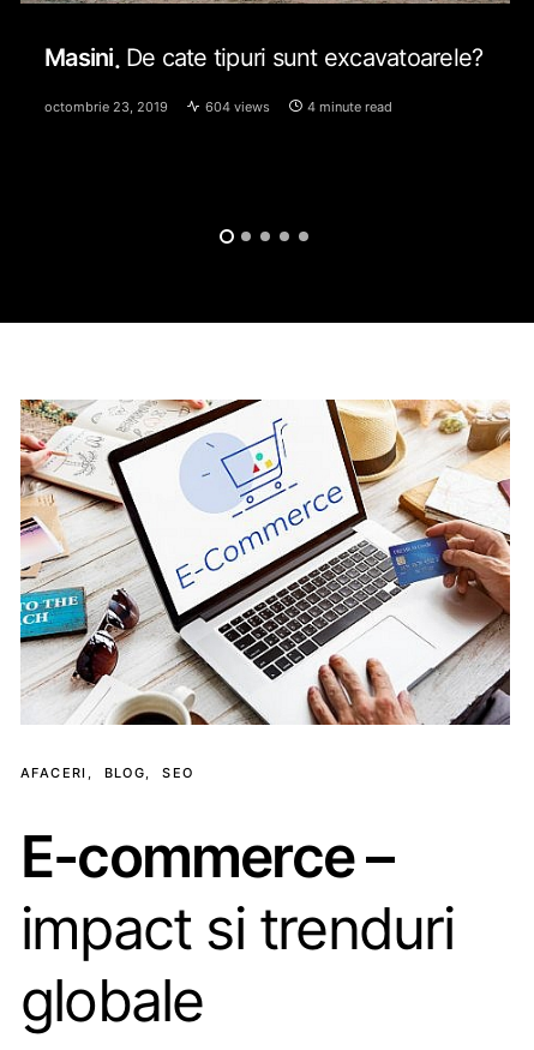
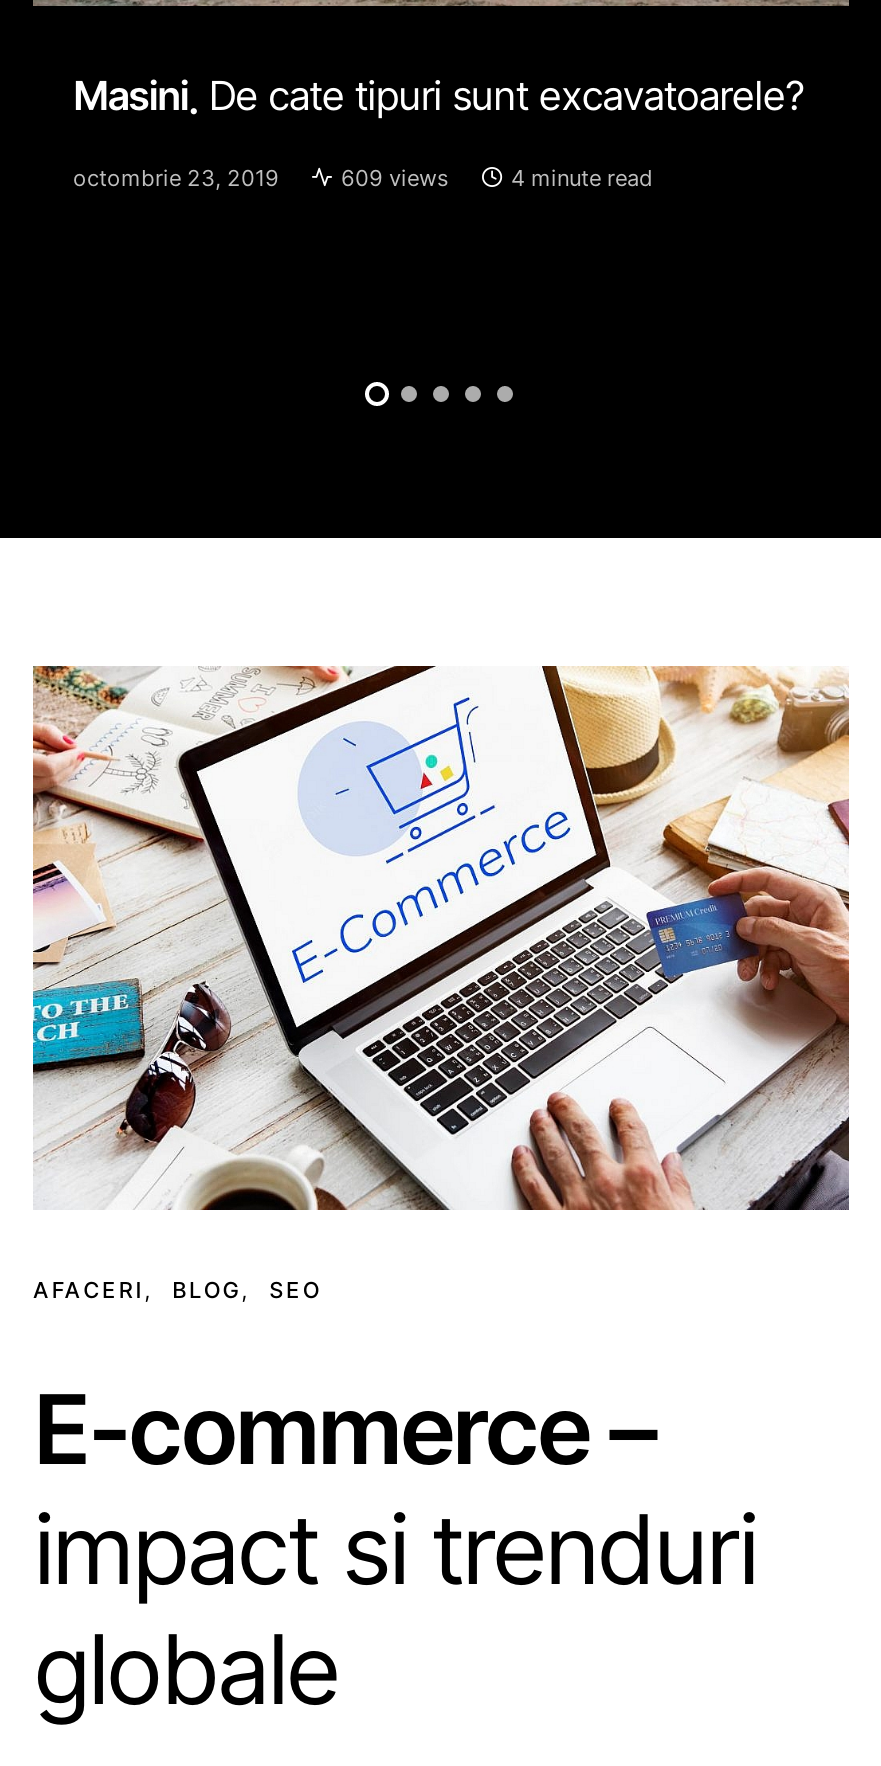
- 604 views
+ 609 views
